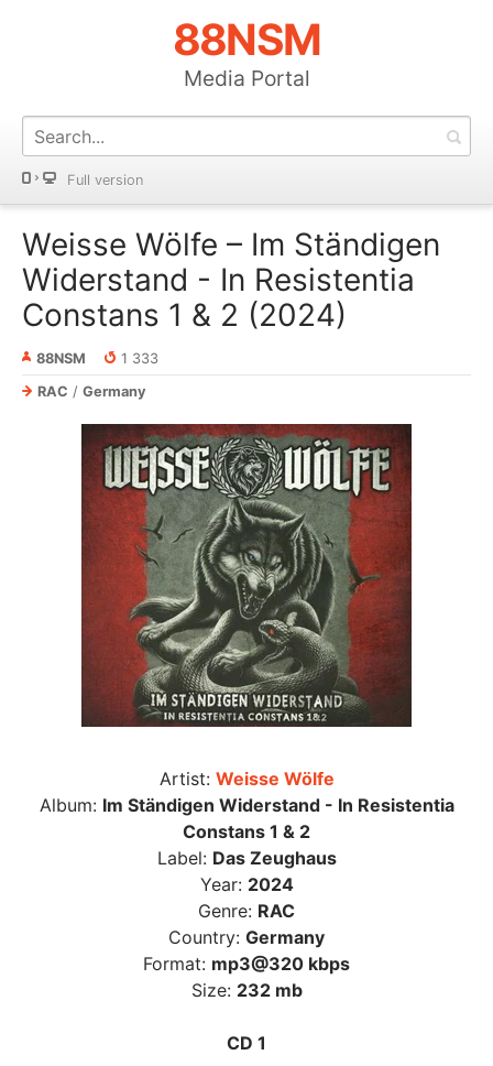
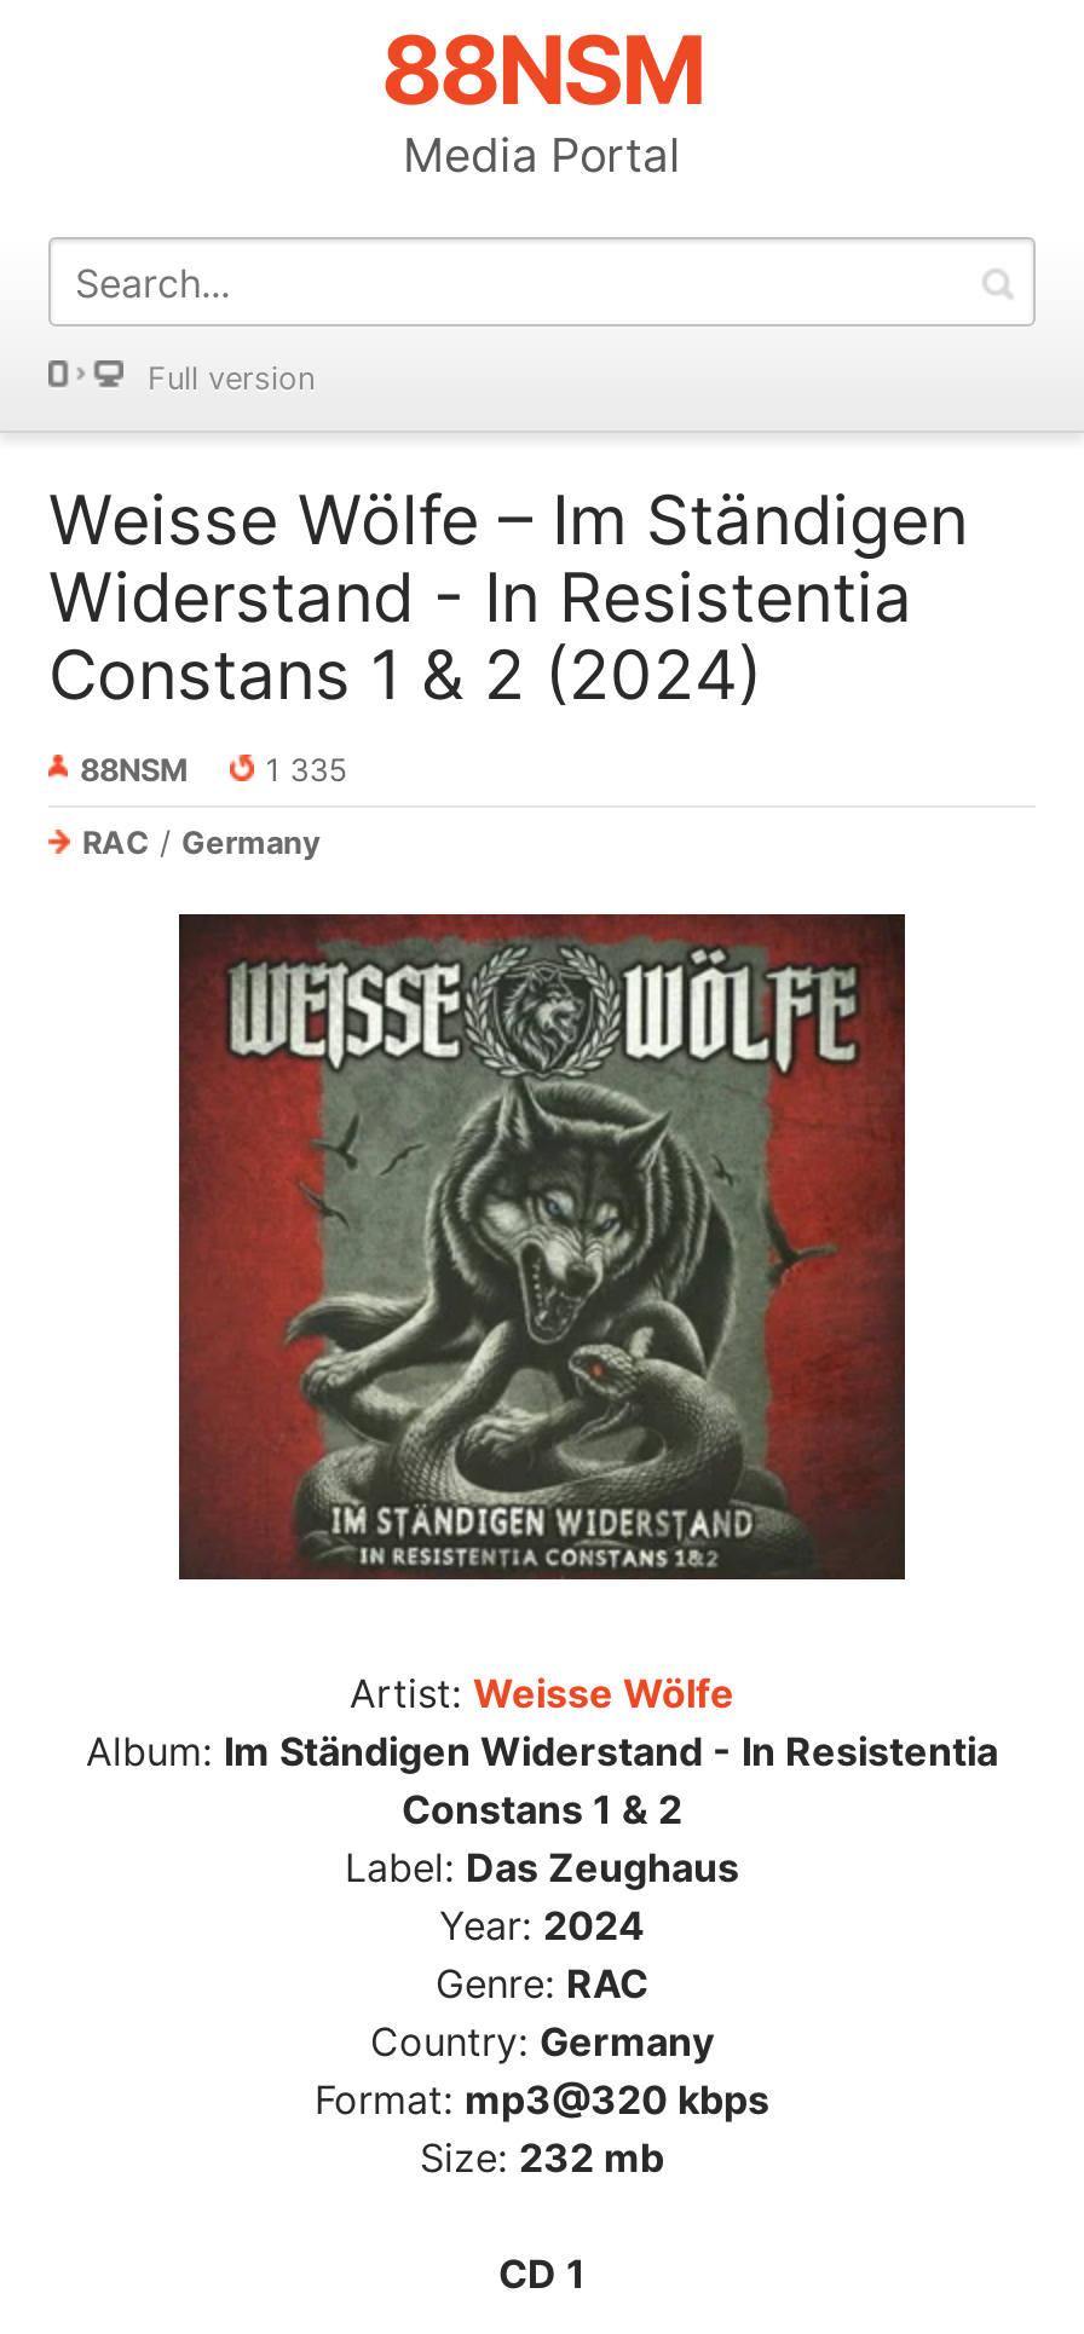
- 1 333
+ 1 335
